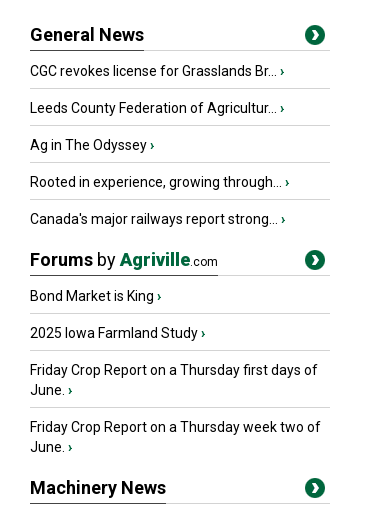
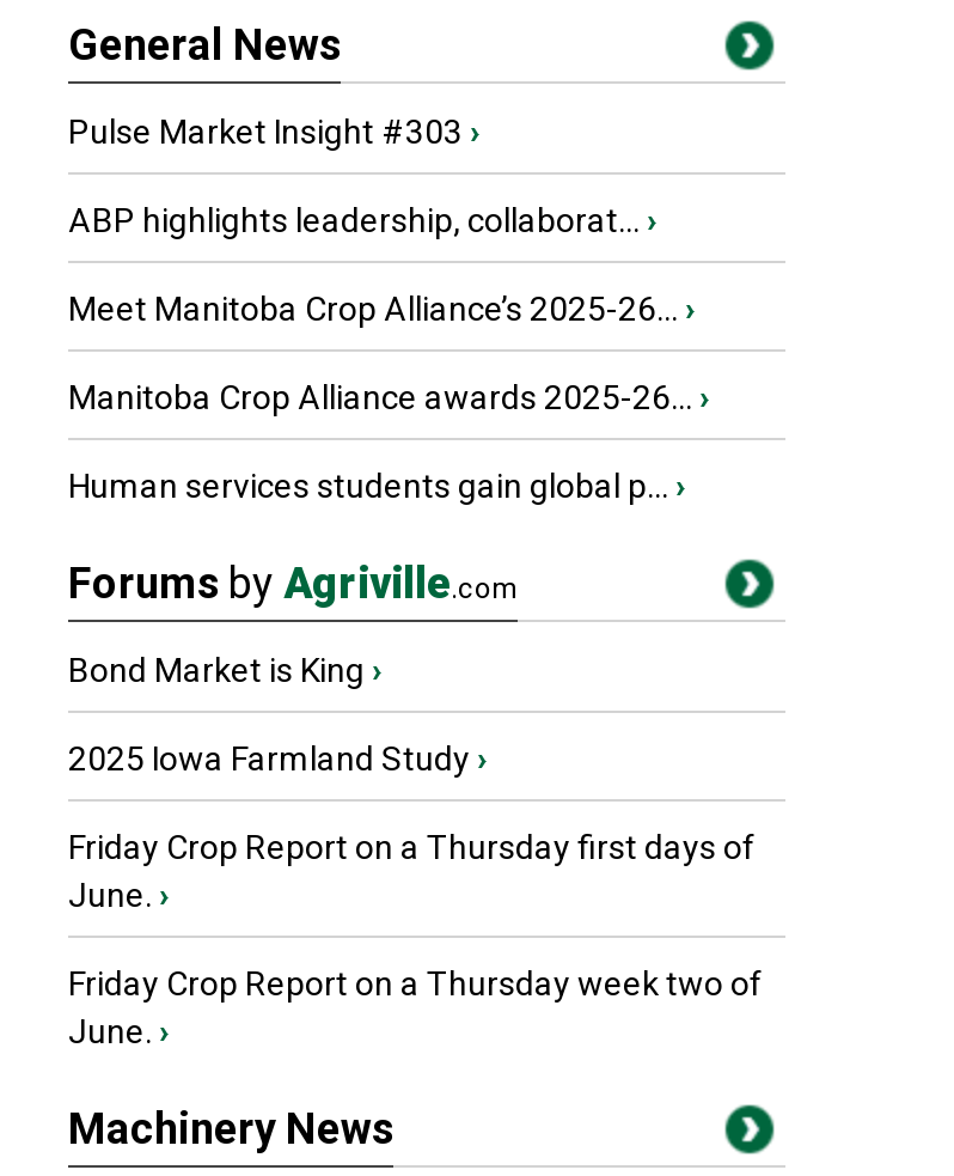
- CGC revokes license for Grasslands Br... ›
+ Pulse Market Insight #303 ›

- Leeds County Federation of Agricultur... ›
+ ABP highlights leadership, collaborat... ›

- Ag in The Odyssey ›
+ Meet Manitoba Crop Alliance’s 2025-26... ›

- Rooted in experience, growing through... ›
+ Manitoba Crop Alliance awards 2025-26... ›

- Canada's major railways report strong... ›
+ Human services students gain global p... ›
